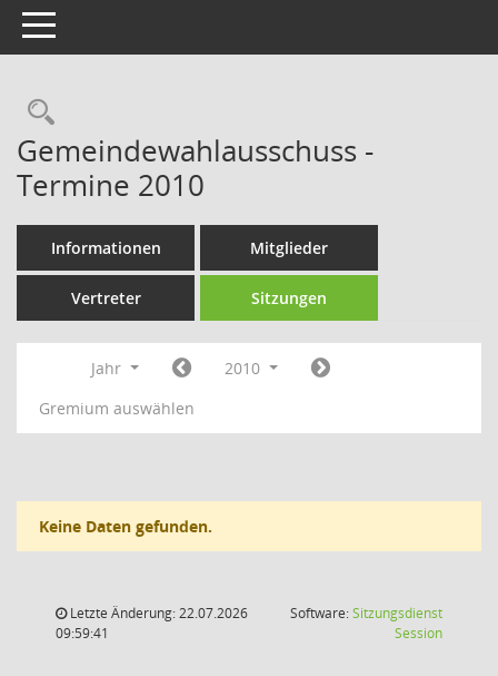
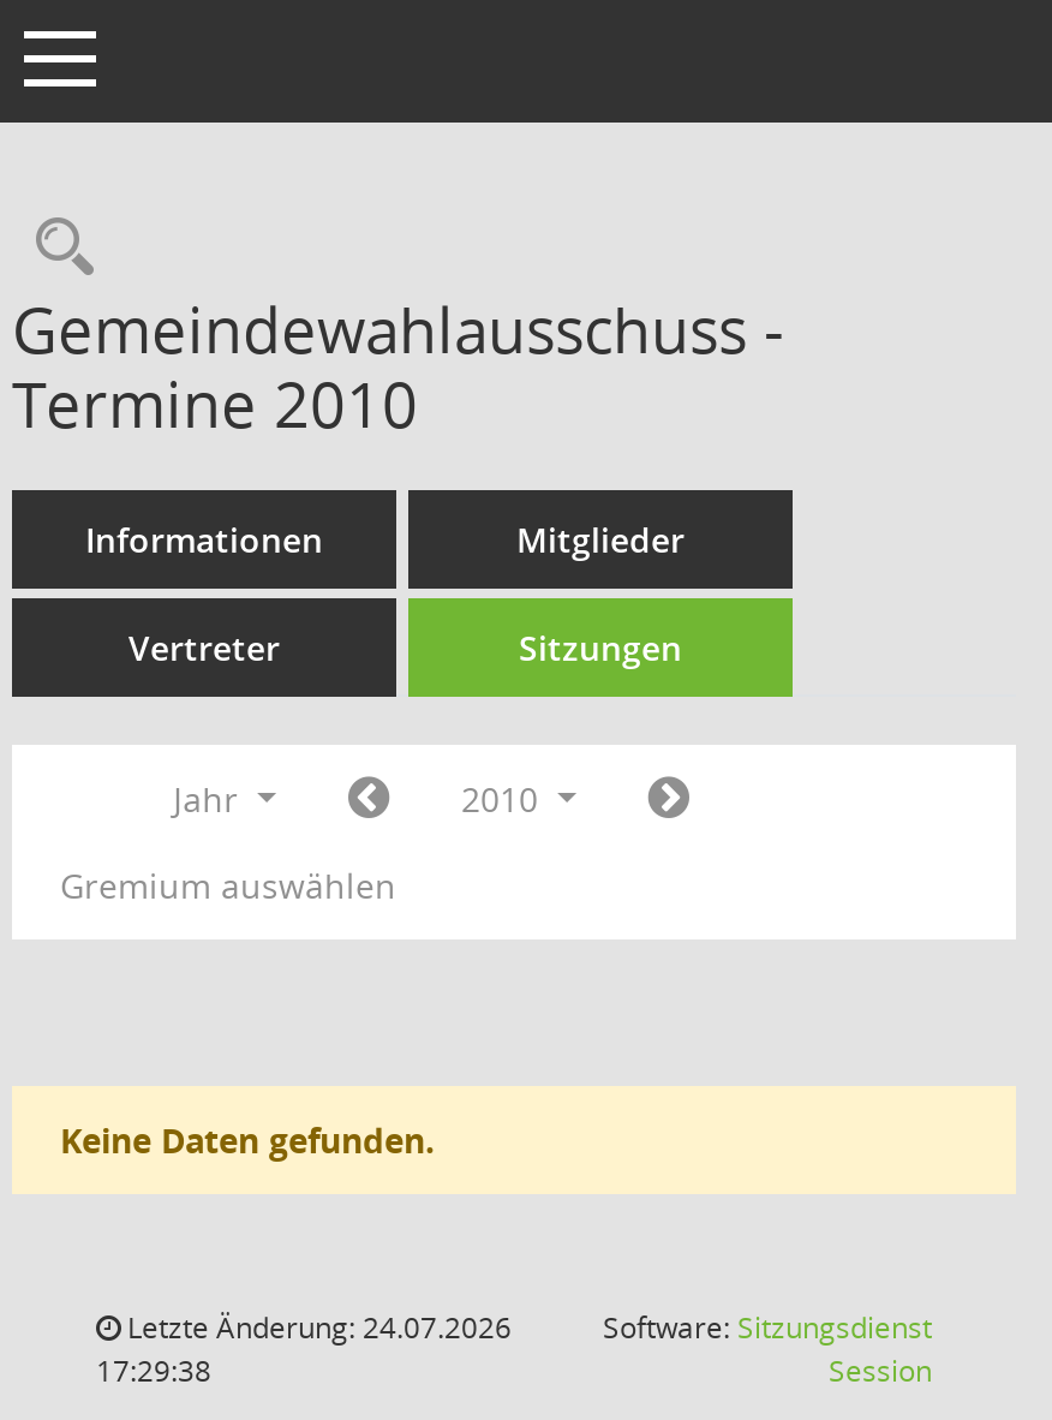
- Letzte Änderung: 22.07.2026
+ Letzte Änderung: 24.07.2026

- 09:59:41
+ 17:29:38
